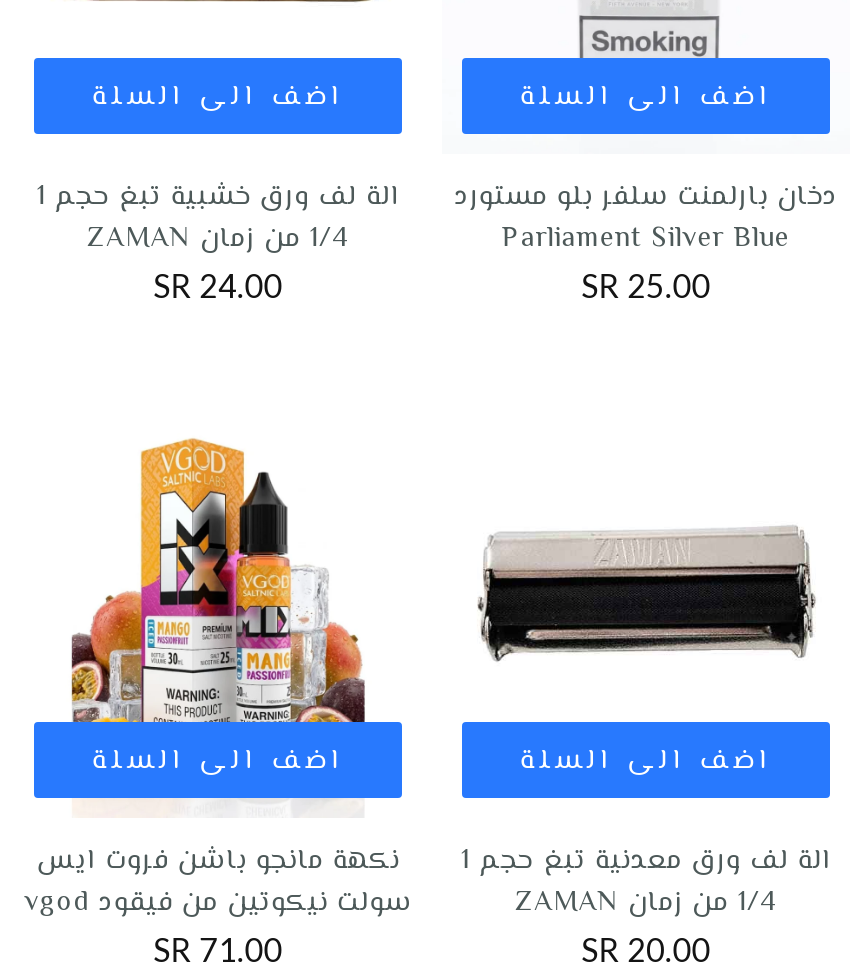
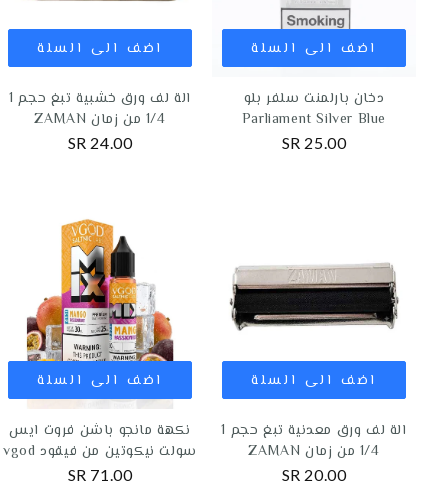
- دخان بارلمنت سلفر بلو مستورد
+ دخان بارلمنت سلفر بلو
